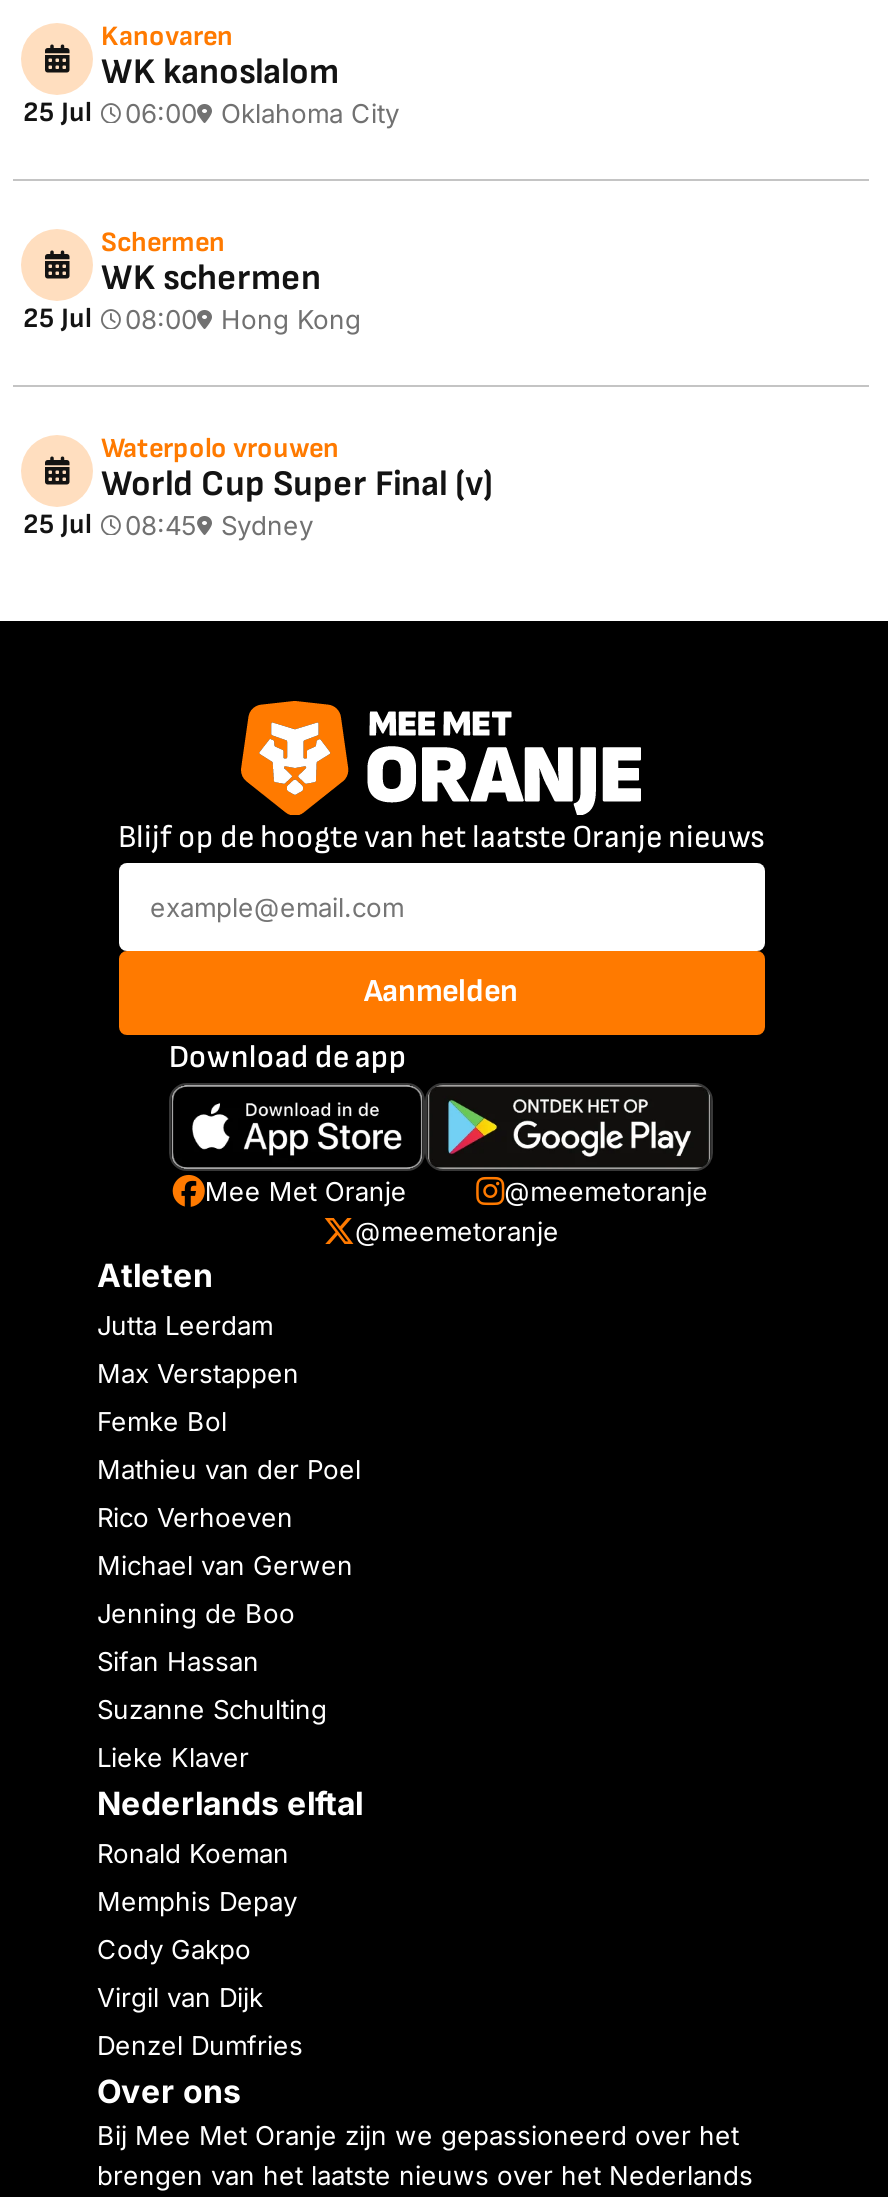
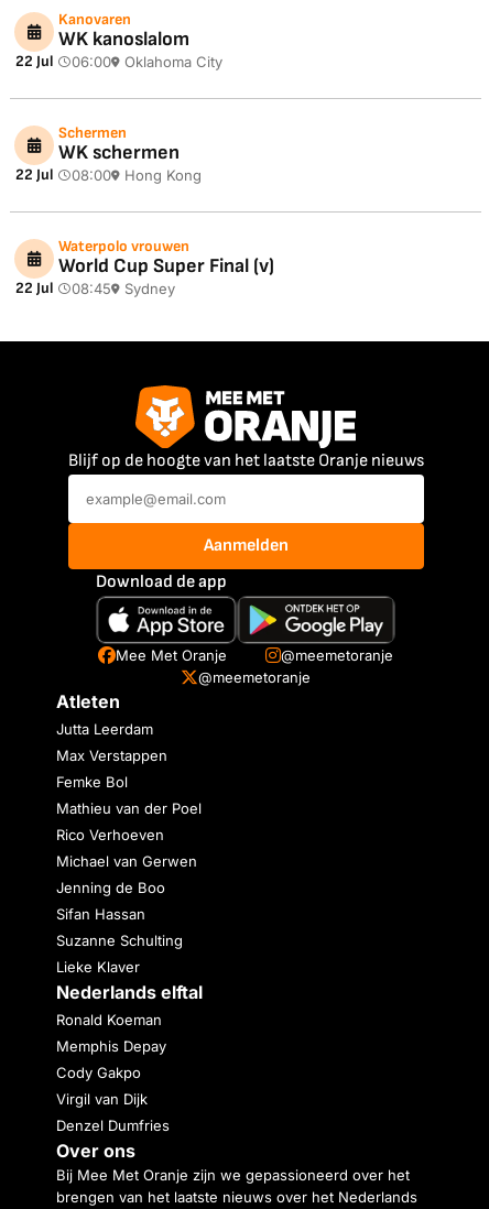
- 25 Jul 06:00 Oklahoma City
+ 22 Jul 06:00 Oklahoma City

- 25 Jul 08:00 Hong Kong
+ 22 Jul 08:00 Hong Kong

- 25 Jul 08:45 Sydney
+ 22 Jul 08:45 Sydney
